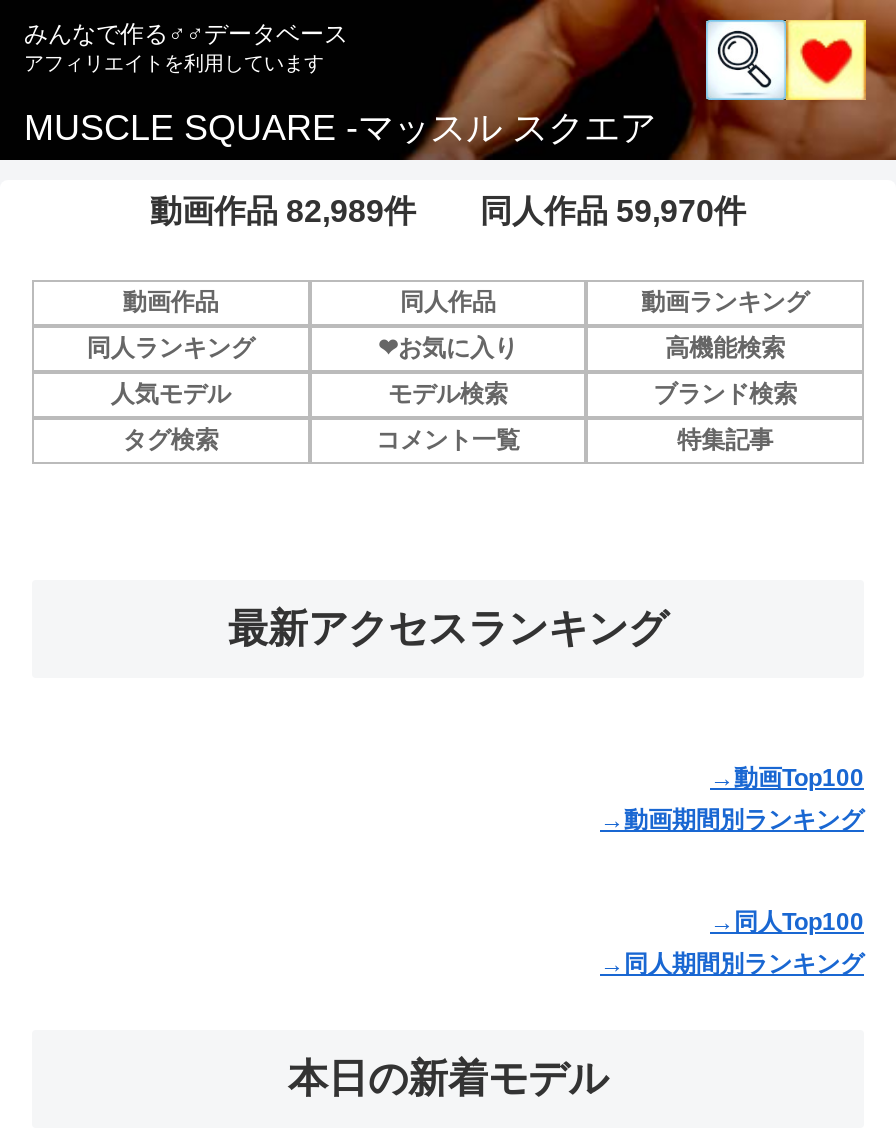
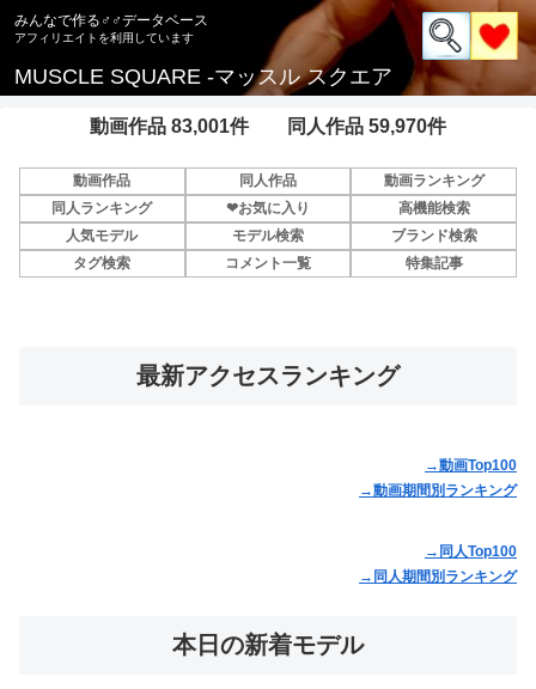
- 動画作品 82,989件 同人作品 59,970件
+ 動画作品 83,001件 同人作品 59,970件
